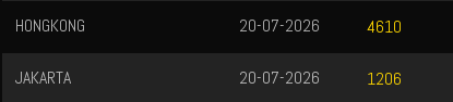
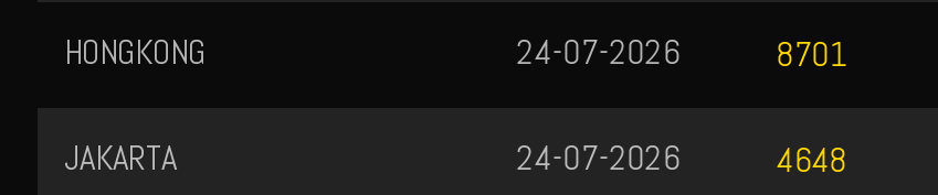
- 20-07-2026
+ 24-07-2026

- 4610
+ 8701

- 20-07-2026
+ 24-07-2026

- 1206
+ 4648
